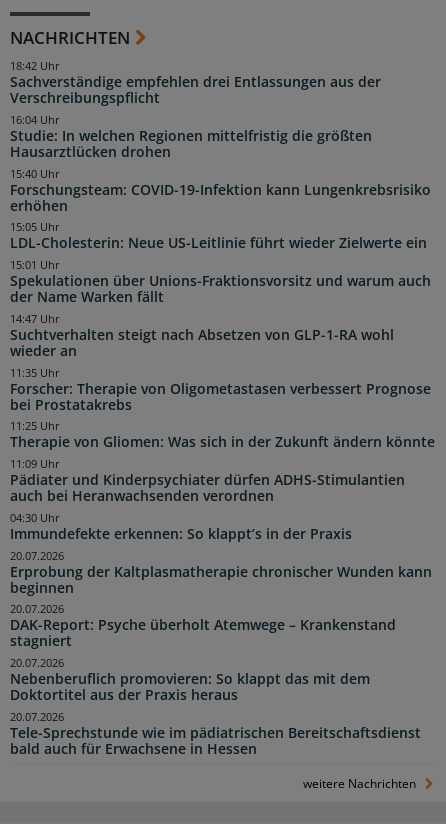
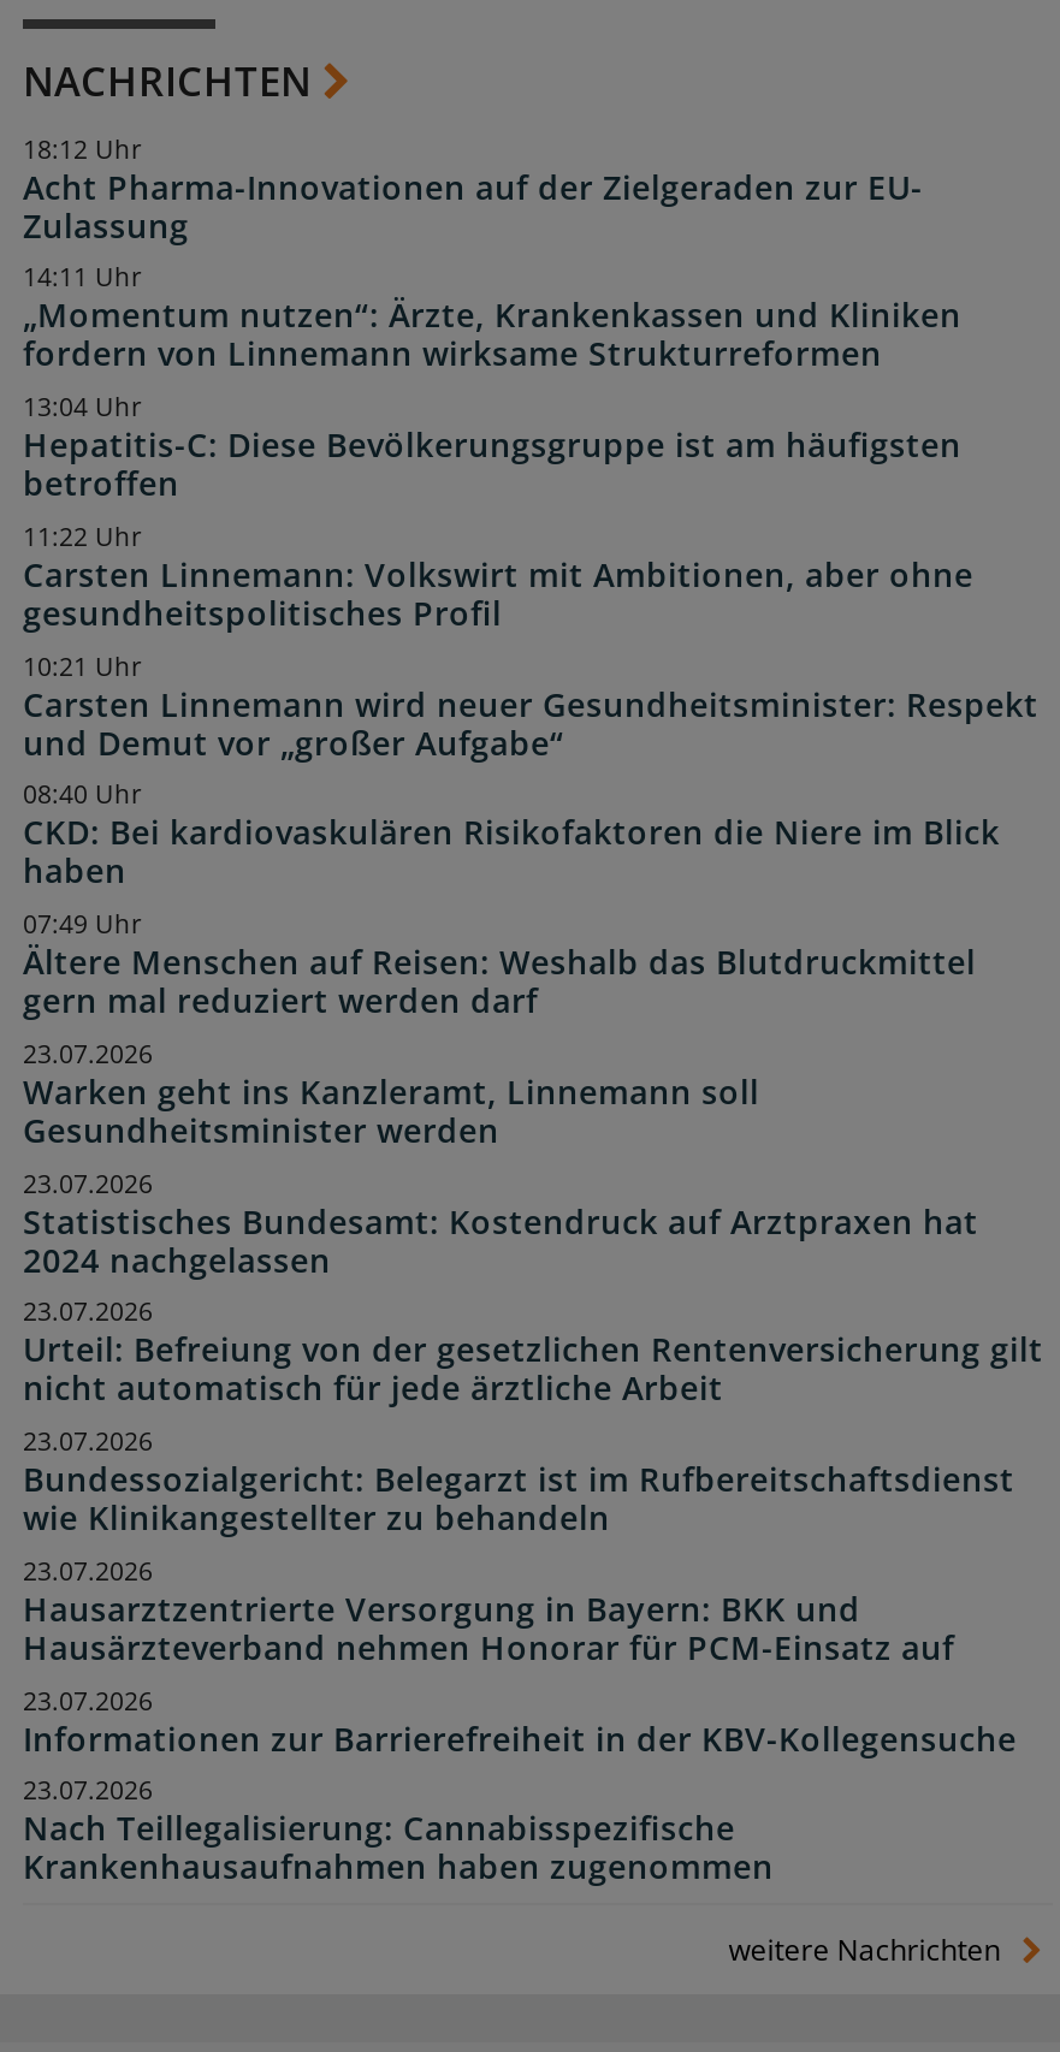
- 18:42 Uhr
+ 18:12 Uhr

- Sachverständige empfehlen drei Entlassungen aus der
- Verschreibungspflicht
+ Acht Pharma-Innovationen auf der Zielgeraden zur EU-
+ Zulassung

- 16:04 Uhr
+ 14:11 Uhr

- Studie: In welchen Regionen mittelfristig die größten
- Hausarztlücken drohen
+ „Momentum nutzen“: Ärzte, Krankenkassen und Kliniken
+ fordern von Linnemann wirksame Strukturreformen

- 15:40 Uhr
+ 13:04 Uhr

- Forschungsteam: COVID-19-Infektion kann Lungenkrebsrisiko
- erhöhen
+ Hepatitis-C: Diese Bevölkerungsgruppe ist am häufigsten
+ betroffen

- 15:05 Uhr
+ 11:22 Uhr

- LDL-Cholesterin: Neue US-Leitlinie führt wieder Zielwerte ein
+ Carsten Linnemann: Volkswirt mit Ambitionen, aber ohne
+ gesundheitspolitisches Profil

- 15:01 Uhr
+ 10:21 Uhr

- Spekulationen über Unions-Fraktionsvorsitz und warum auch
- der Name Warken fällt
+ Carsten Linnemann wird neuer Gesundheitsminister: Respekt
+ und Demut vor „großer Aufgabe“

- 14:47 Uhr
+ 08:40 Uhr

- Suchtverhalten steigt nach Absetzen von GLP-1-RA wohl
- wieder an
+ CKD: Bei kardiovaskulären Risikofaktoren die Niere im Blick
+ haben

- 11:35 Uhr
+ 07:49 Uhr

- Forscher: Therapie von Oligometastasen verbessert Prognose
- bei Prostatakrebs
+ Ältere Menschen auf Reisen: Weshalb das Blutdruckmittel
+ gern mal reduziert werden darf

- 11:25 Uhr
+ 23.07.2026

- Therapie von Gliomen: Was sich in der Zukunft ändern könnte
+ Warken geht ins Kanzleramt, Linnemann soll
+ Gesundheitsminister werden

- 11:09 Uhr
+ 23.07.2026

- Pädiater und Kinderpsychiater dürfen ADHS-Stimulantien
- auch bei Heranwachsenden verordnen
+ Statistisches Bundesamt: Kostendruck auf Arztpraxen hat
+ 2024 nachgelassen

- 04:30 Uhr
+ 23.07.2026

- Immundefekte erkennen: So klappt’s in der Praxis
+ Urteil: Befreiung von der gesetzlichen Rentenversicherung gilt
+ nicht automatisch für jede ärztliche Arbeit

- 20.07.2026
+ 23.07.2026

- Erprobung der Kaltplasmatherapie chronischer Wunden kann
- beginnen
+ Bundessozialgericht: Belegarzt ist im Rufbereitschaftsdienst
+ wie Klinikangestellter zu behandeln

- 20.07.2026
+ 23.07.2026

- DAK-Report: Psyche überholt Atemwege – Krankenstand
- stagniert
+ Hausarztzentrierte Versorgung in Bayern: BKK und
+ Hausärzteverband nehmen Honorar für PCM-Einsatz auf

- 20.07.2026
+ 23.07.2026

- Nebenberuflich promovieren: So klappt das mit dem
- Doktortitel aus der Praxis heraus
+ Informationen zur Barrierefreiheit in der KBV-Kollegensuche

- 20.07.2026
+ 23.07.2026

- Tele-Sprechstunde wie im pädiatrischen Bereitschaftsdienst
- bald auch für Erwachsene in Hessen
+ Nach Teillegalisierung: Cannabisspezifische
+ Krankenhausaufnahmen haben zugenommen
